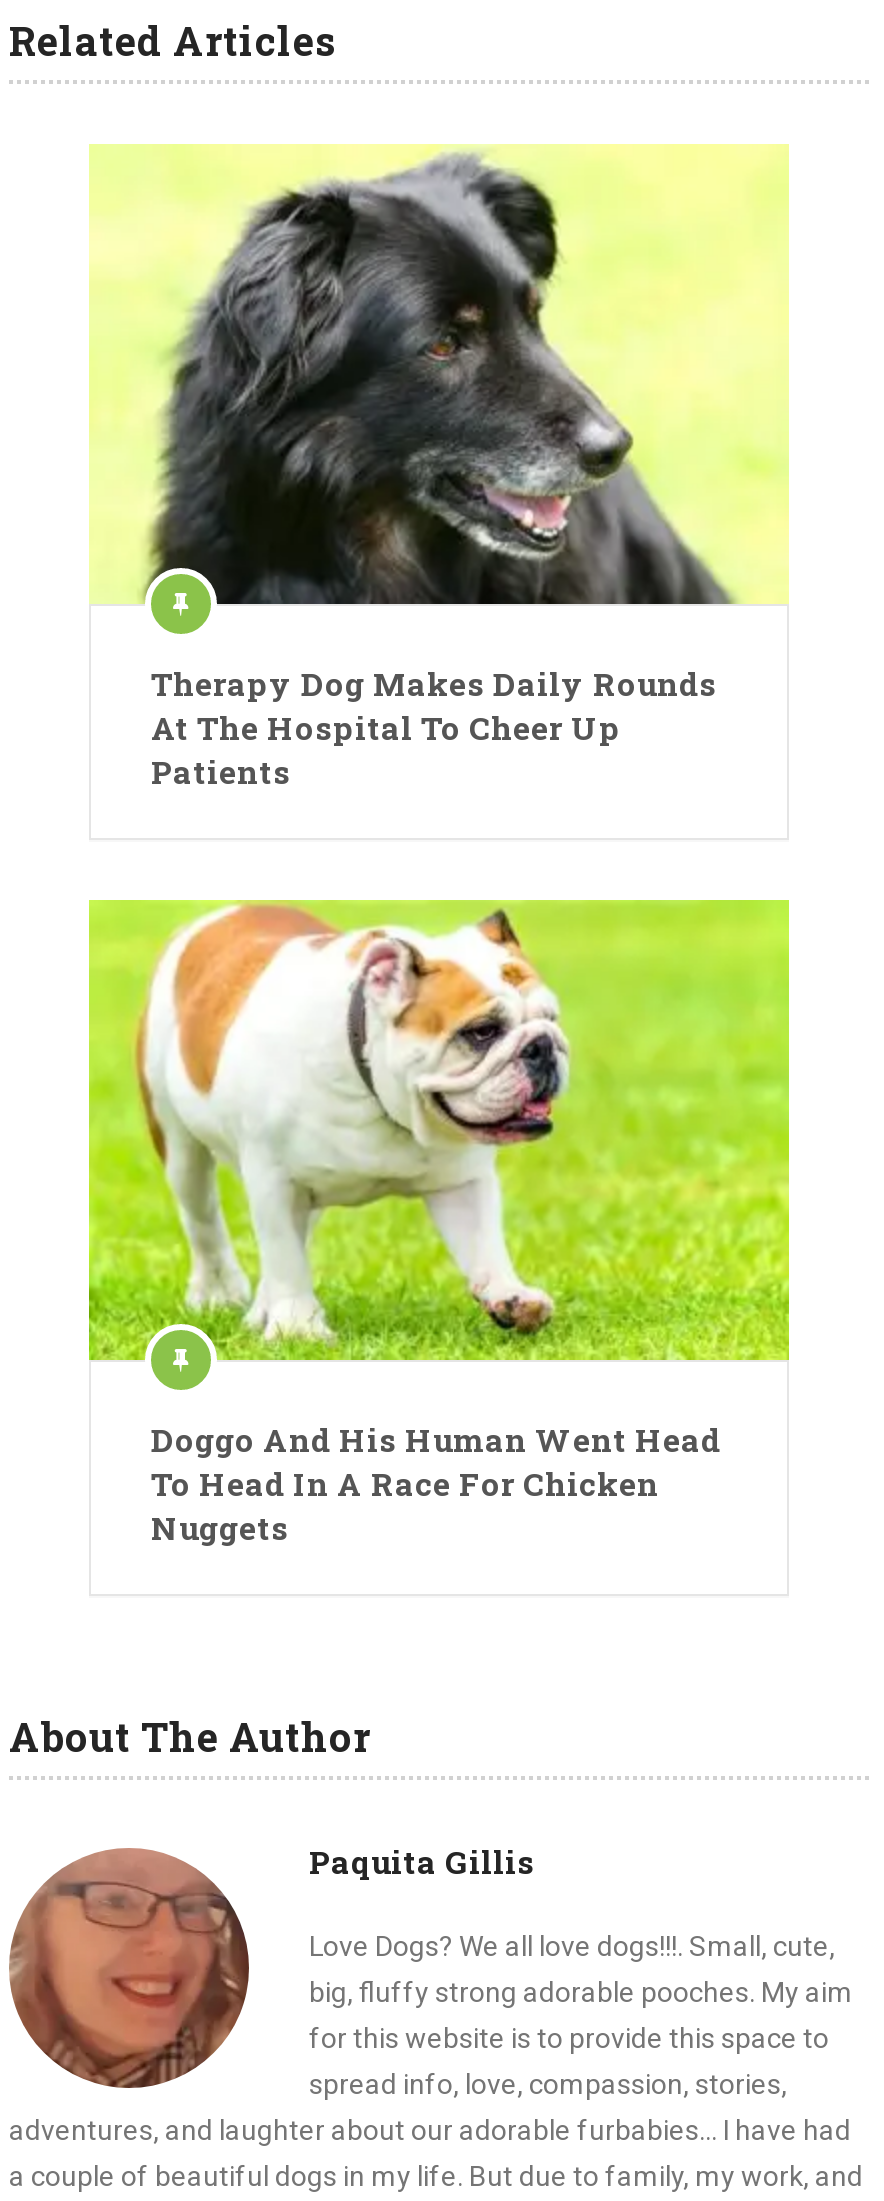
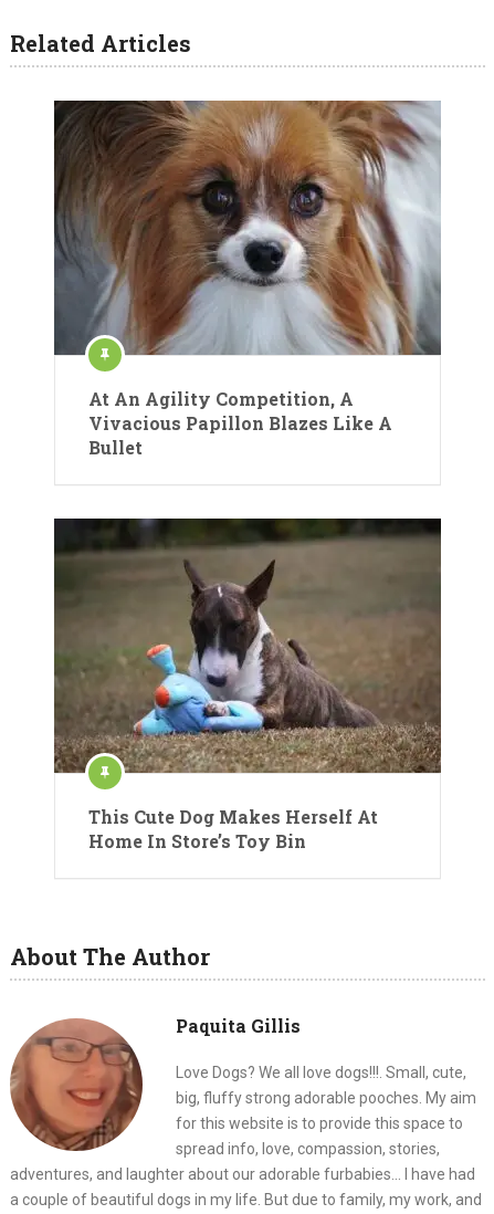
- [image]
- Therapy Dog Makes Daily Rounds
- At The Hospital To Cheer Up
- Patients
+ [image]
+ At An Agility Competition, A
+ Vivacious Papillon Blazes Like A
+ Bullet

- [image]
- Doggo And His Human Went Head
- To Head In A Race For Chicken
- Nuggets
+ [image]
+ This Cute Dog Makes Herself At
+ Home In Store’s Toy Bin
